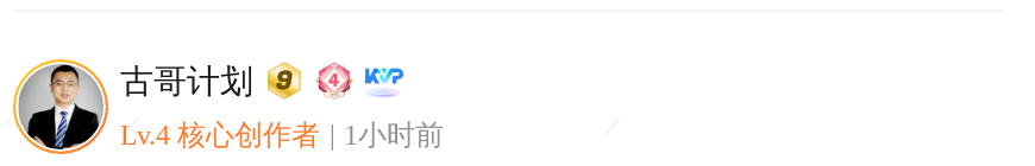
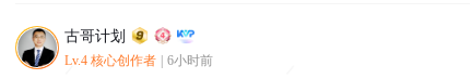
- Lv.4 核心创作者 1小时前
+ Lv.4 核心创作者 6小时前
